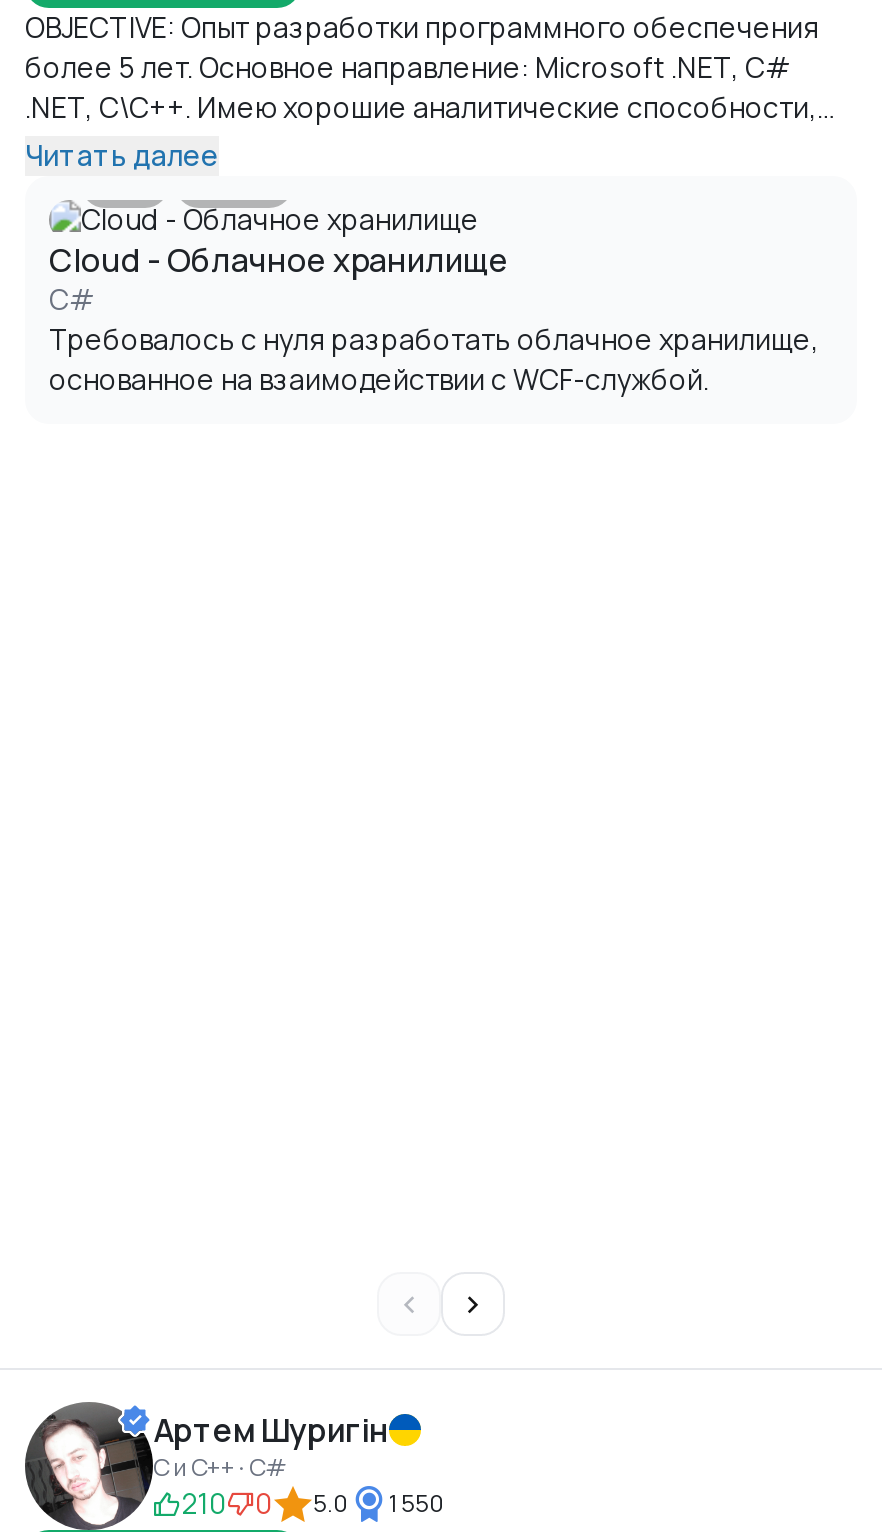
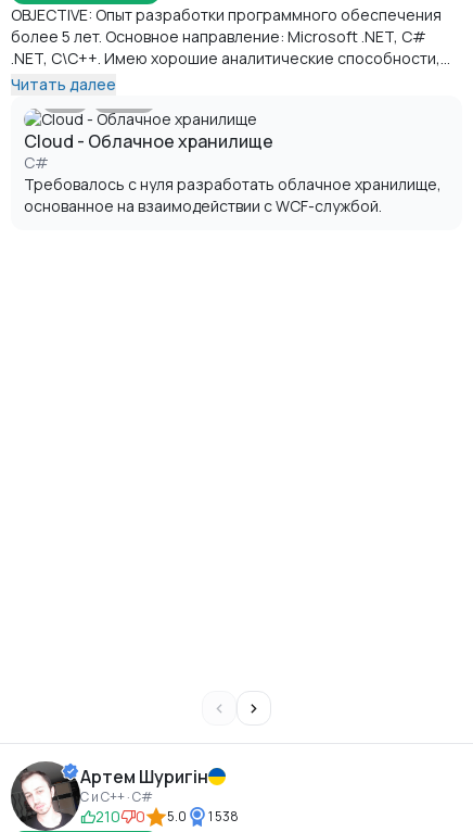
- 1 550
+ 1 538
